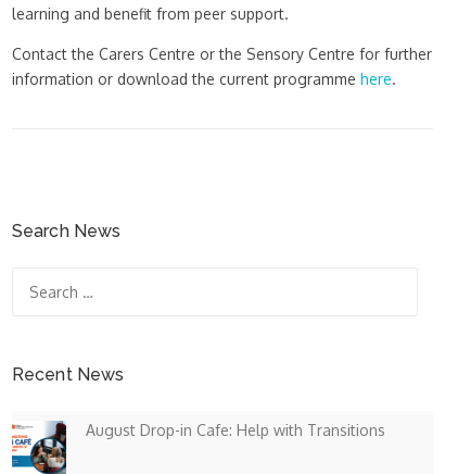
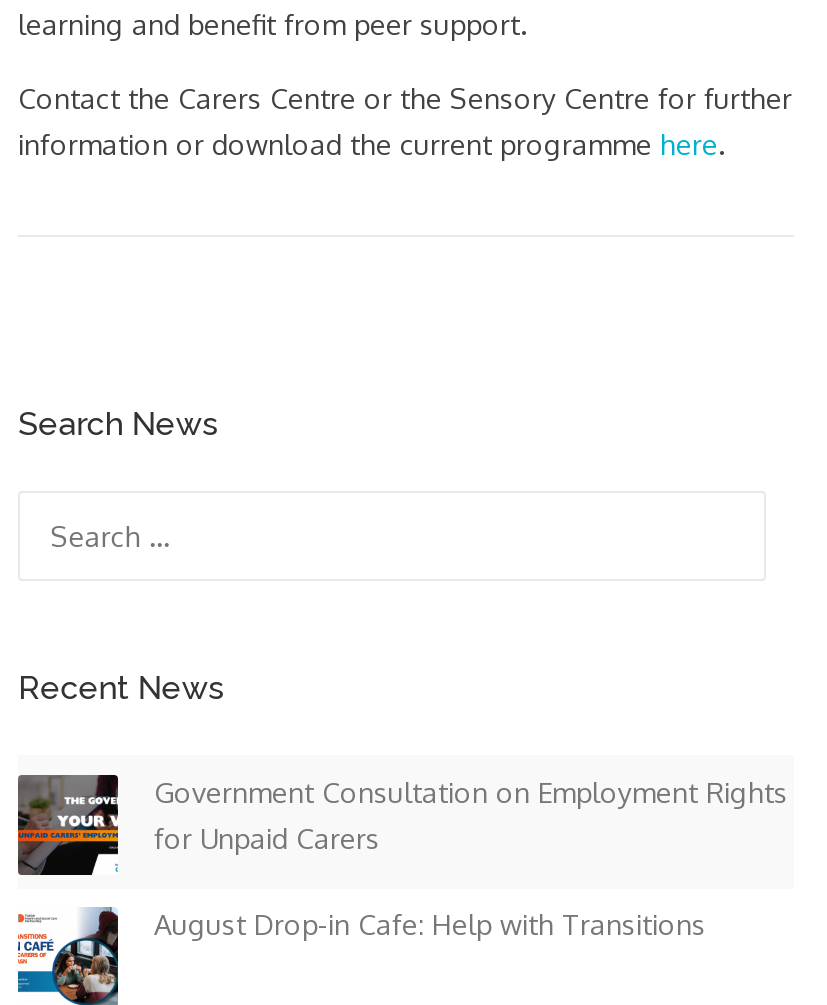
+ [image]
+ Government Consultation on Employment Rights
+ for Unpaid Carers
